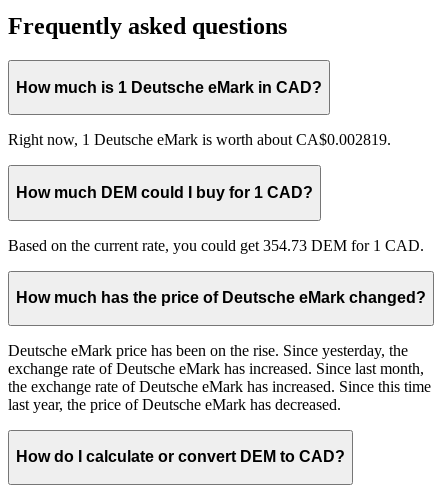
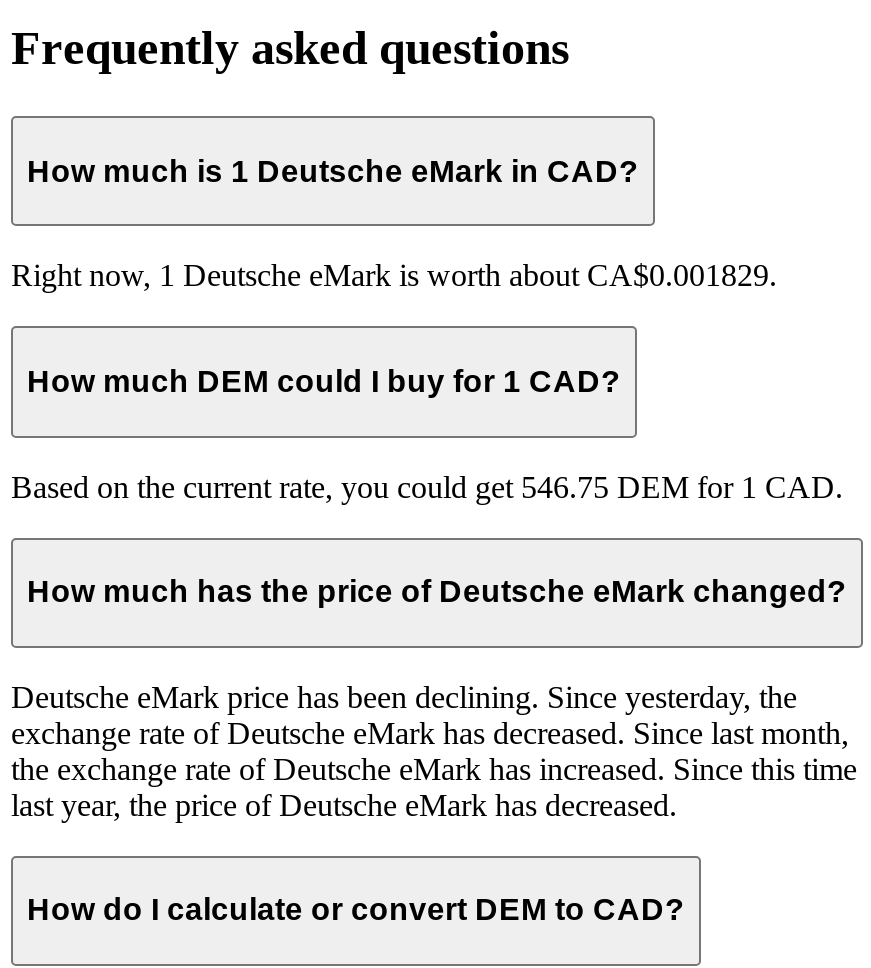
- Right now, 1 Deutsche eMark is worth about CA$0.002819.
+ Right now, 1 Deutsche eMark is worth about CA$0.001829.

- Based on the current rate, you could get 354.73 DEM for 1 CAD.
+ Based on the current rate, you could get 546.75 DEM for 1 CAD.

- Deutsche eMark price has been on the rise. Since yesterday, the
- exchange rate of Deutsche eMark has increased. Since last month,
+ Deutsche eMark price has been declining. Since yesterday, the
+ exchange rate of Deutsche eMark has decreased. Since last month,
